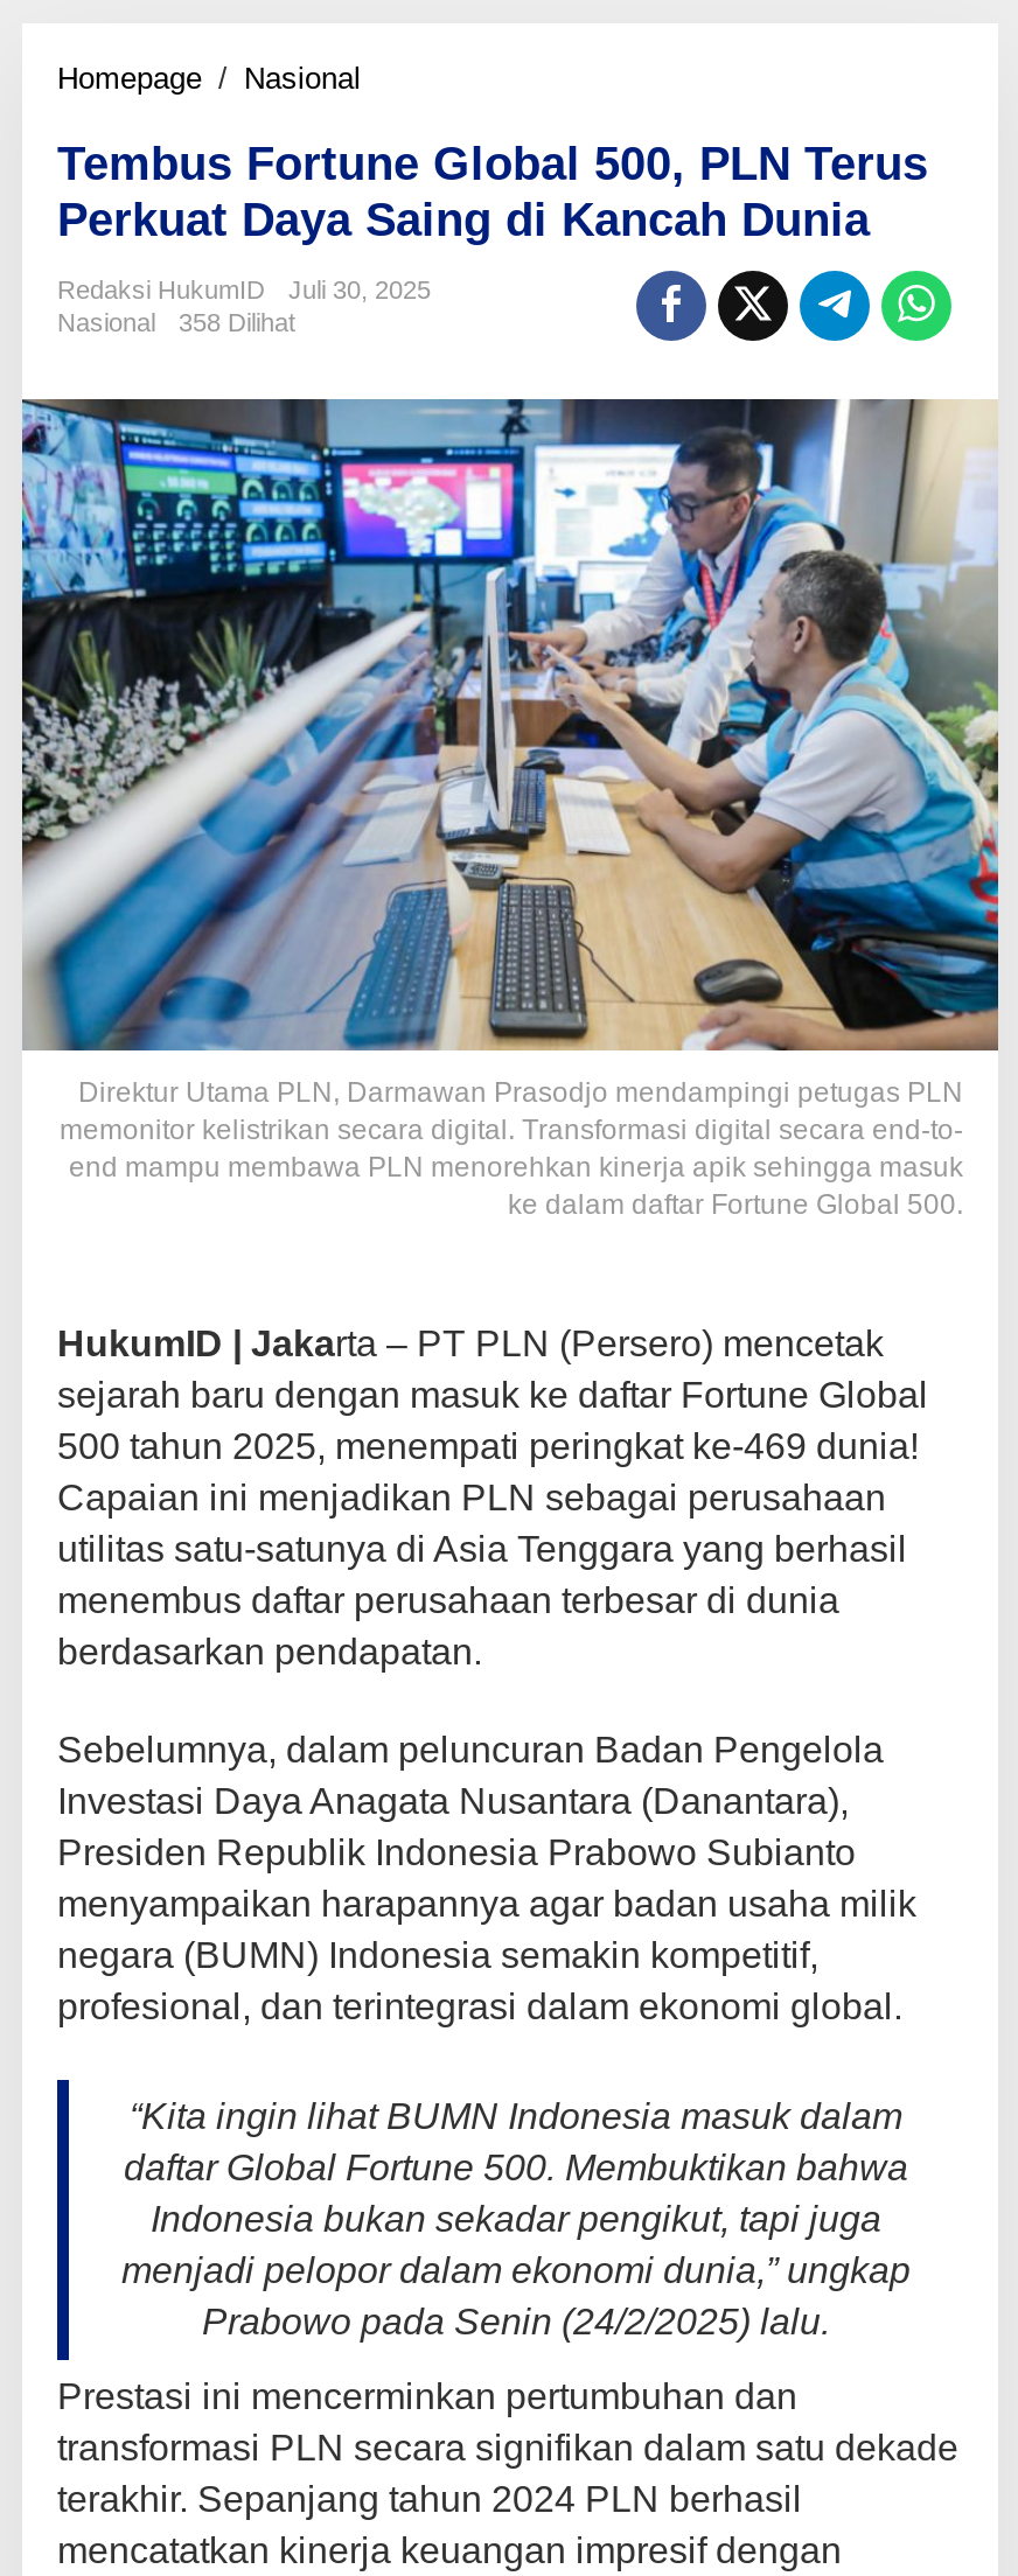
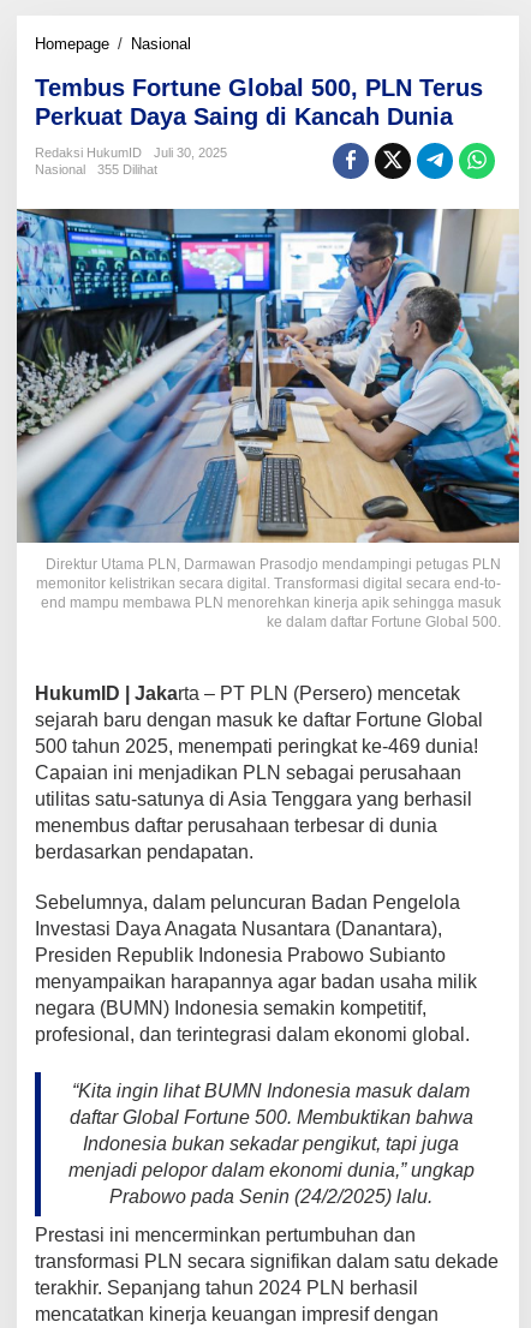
- Nasional 358 Dilihat
+ Nasional 355 Dilihat
